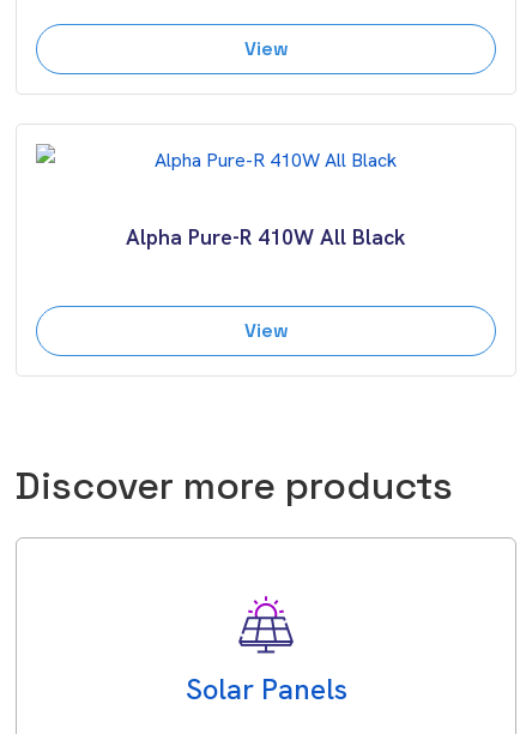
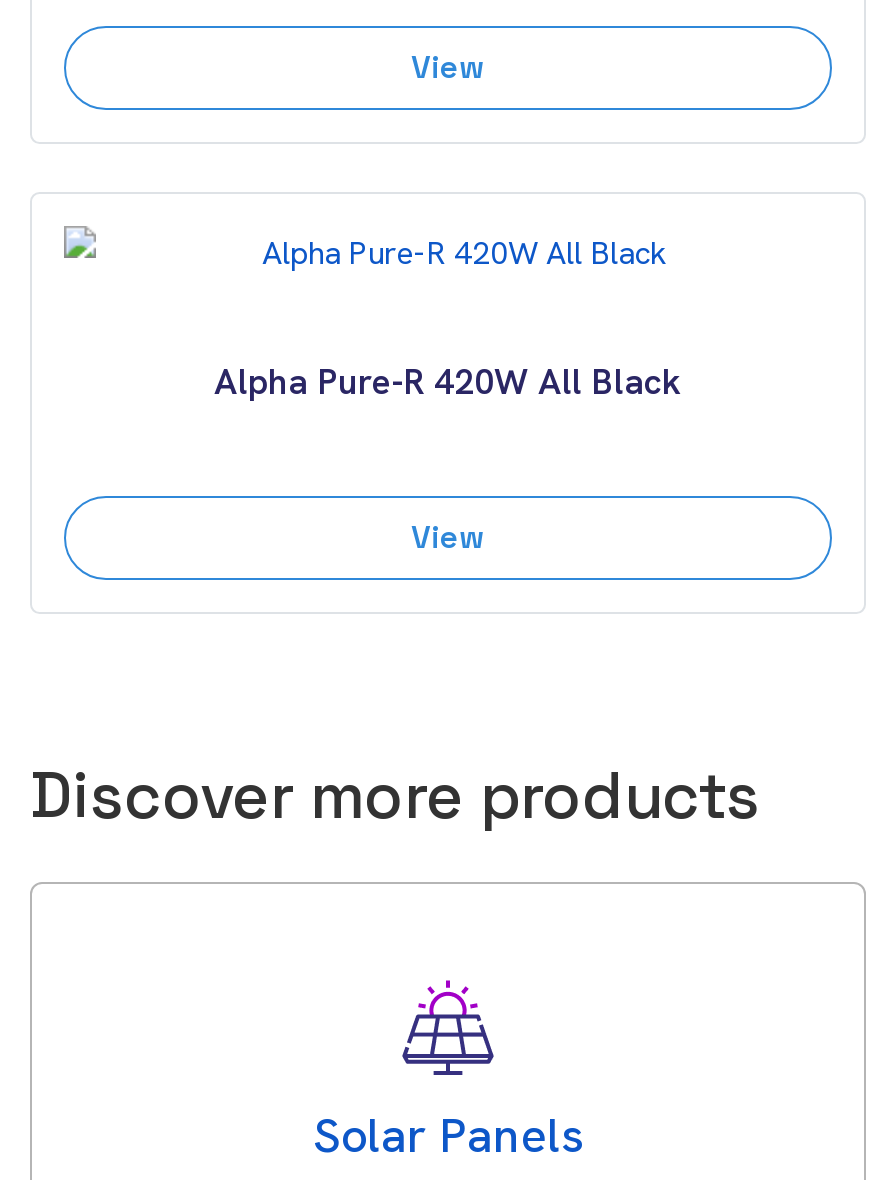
- Alpha Pure-R 410W All Black
+ Alpha Pure-R 420W All Black
